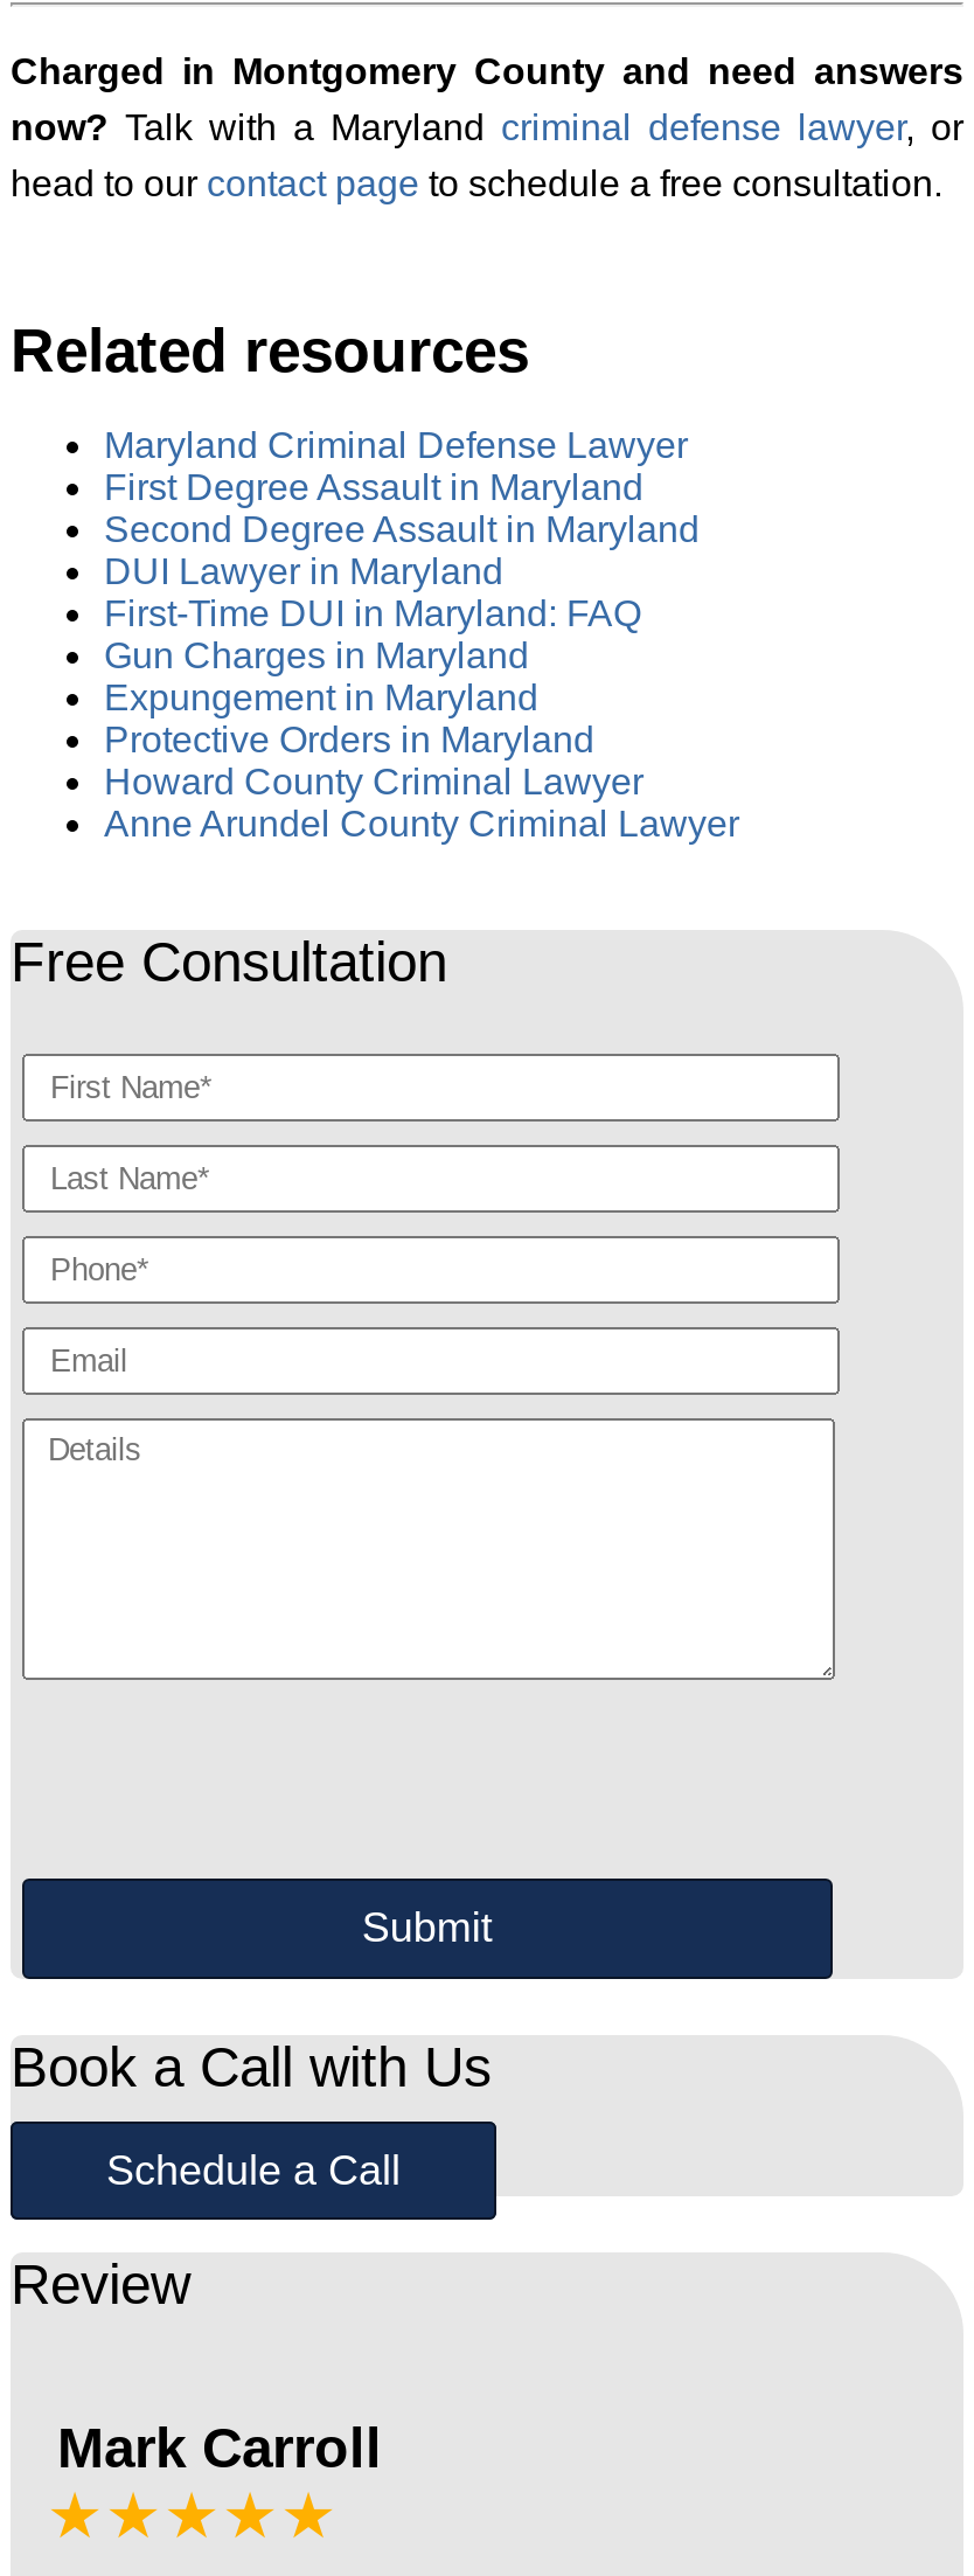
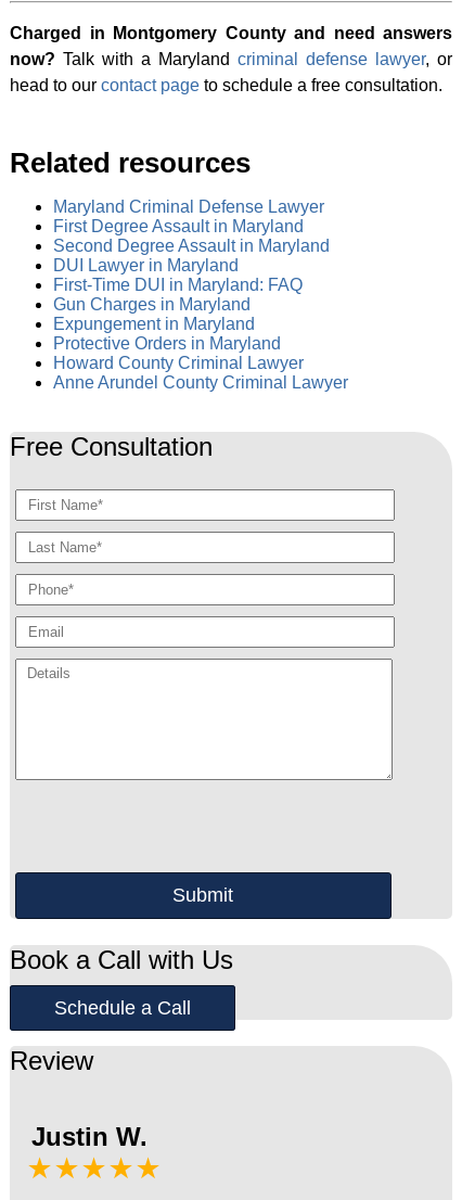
- Mark Carroll
+ Justin W.
